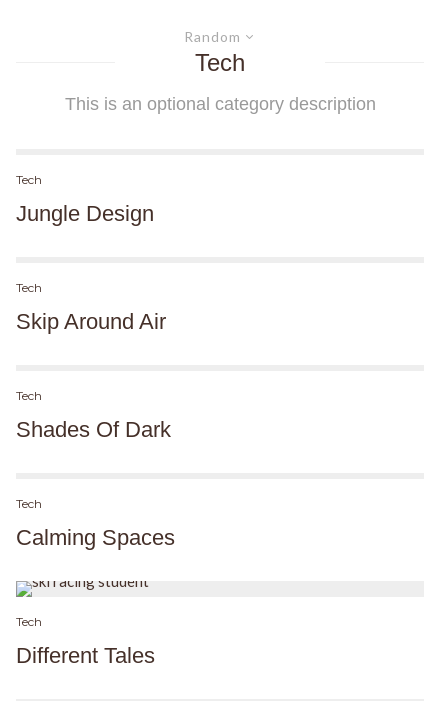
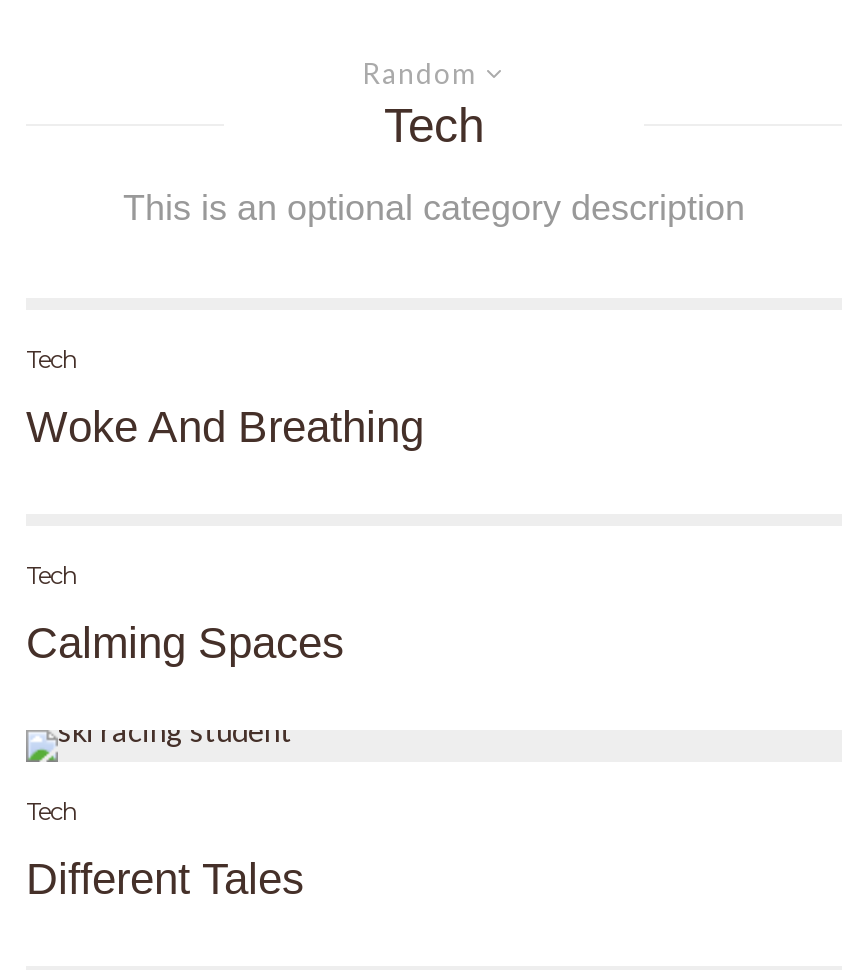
- Jungle Design
- Tech
- Skip Around Air
- Tech
- Shades Of Dark
+ Woke And Breathing
